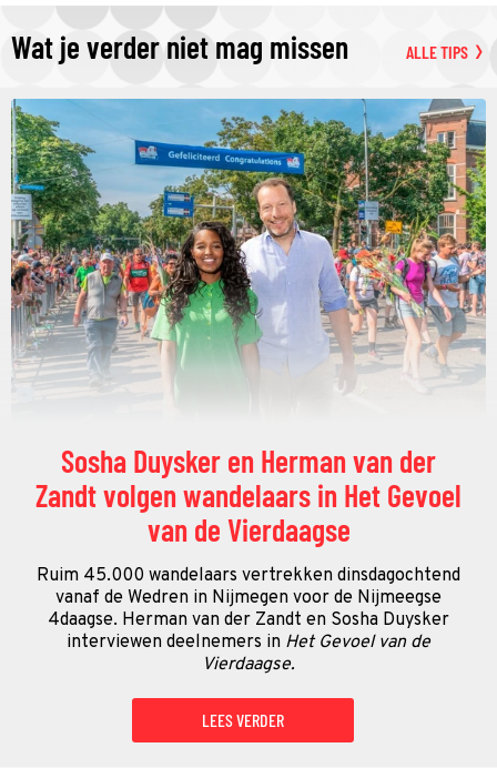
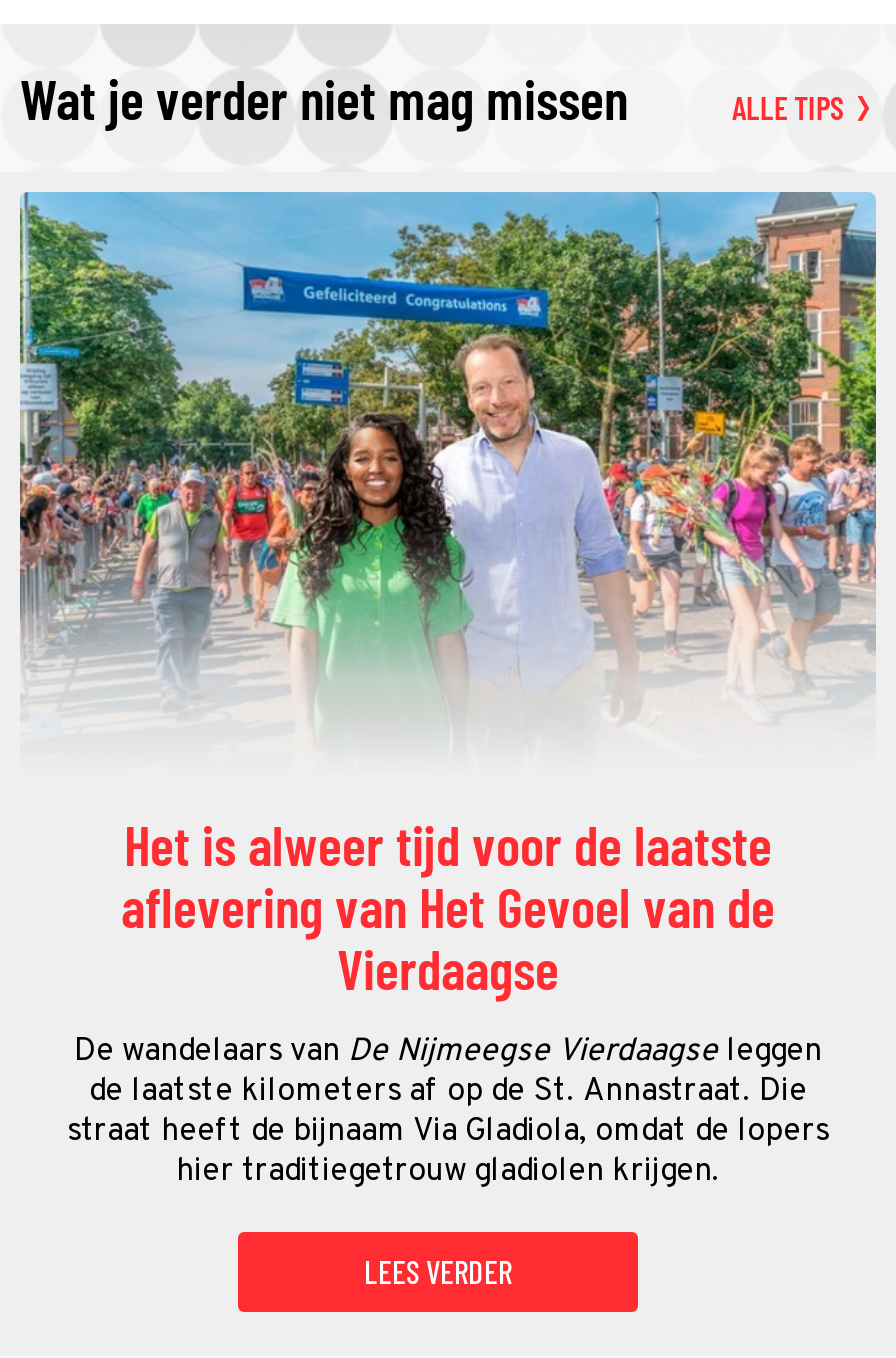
- Sosha Duysker en Herman van der
- Zandt volgen wandelaars in Het Gevoel
- van de Vierdaagse
- Ruim 45.000 wandelaars vertrekken dinsdagochtend
- vanaf de Wedren in Nijmegen voor de Nijmeegse
- 4daagse. Herman van der Zandt en Sosha Duysker
- interviewen deelnemers in Het Gevoel van de
- Vierdaagse.
+ Het is alweer tijd voor de laatste
+ aflevering van Het Gevoel van de
+ Vierdaagse
+ De wandelaars van De Nijmeegse Vierdaagse leggen
+ de laatste kilometers af op de St. Annastraat. Die
+ straat heeft de bijnaam Via Gladiola, omdat de lopers
+ hier traditiegetrouw gladiolen krijgen.
